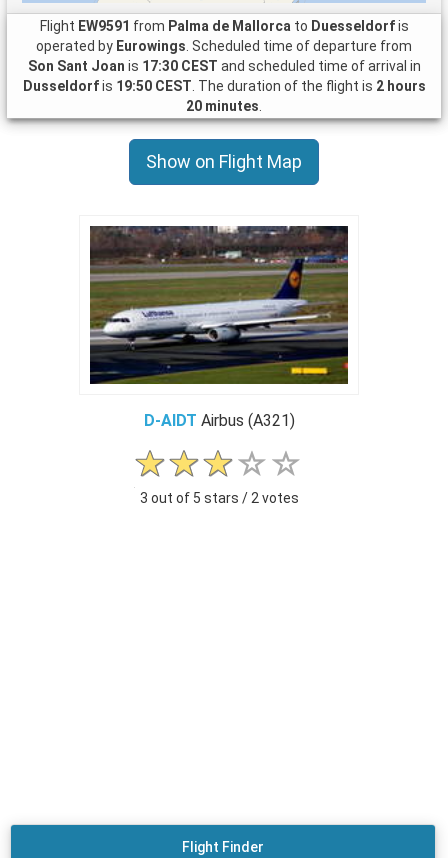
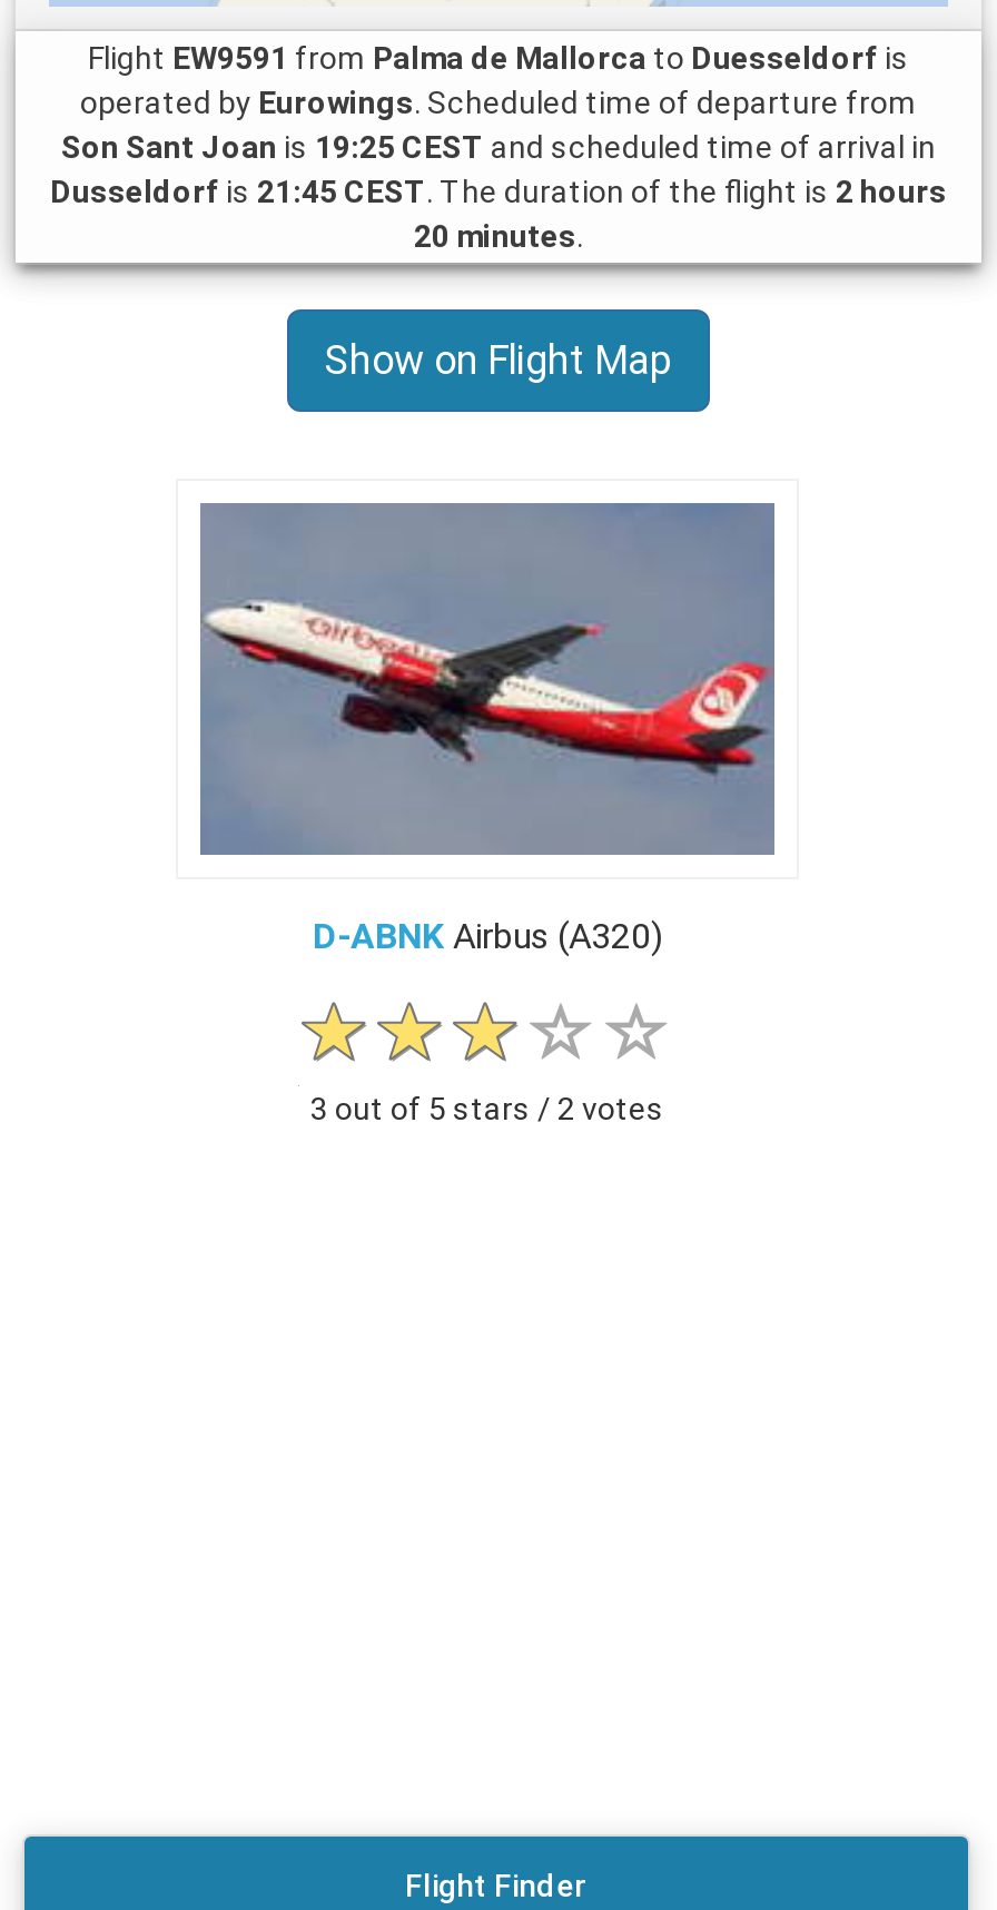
- Son Sant Joan is 17:30 CEST and scheduled time of arrival in
+ Son Sant Joan is 19:25 CEST and scheduled time of arrival in

- Dusseldorf is 19:50 CEST. The duration of the flight is 2 hours
+ Dusseldorf is 21:45 CEST. The duration of the flight is 2 hours

- [image]
- D-AIDT Airbus (A321)
+ [image]
+ D-ABNK Airbus (A320)
